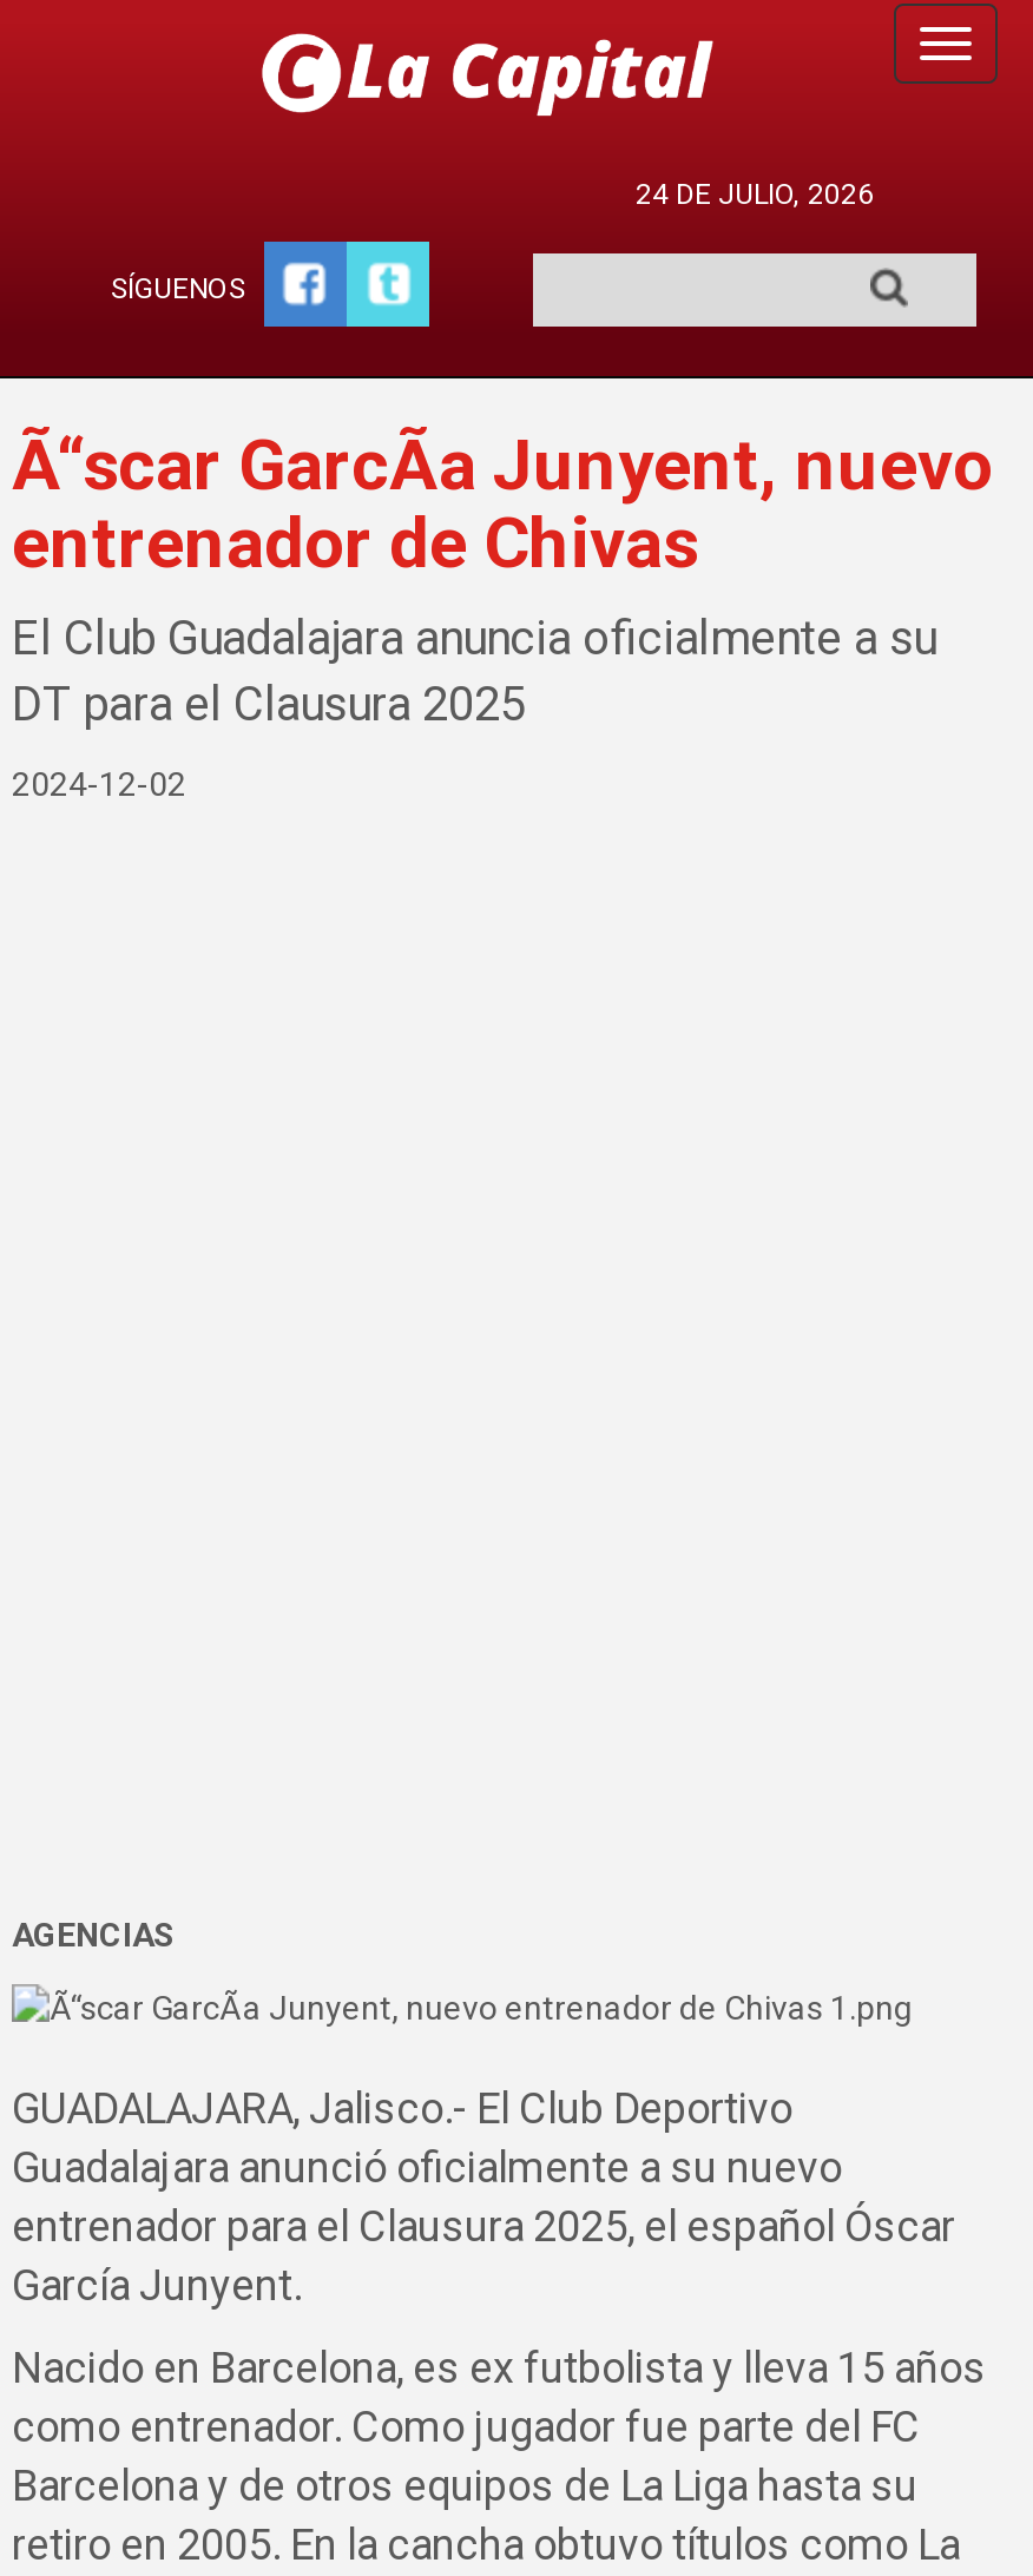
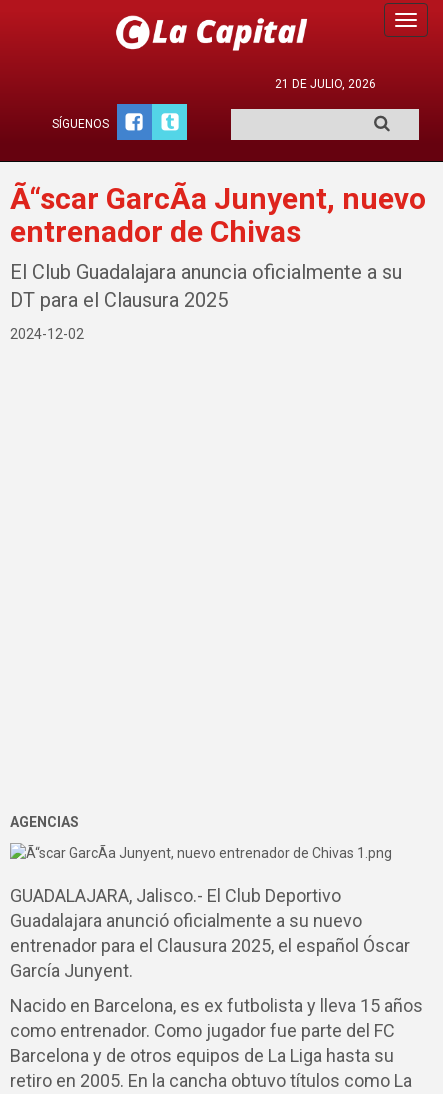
- 24 DE JULIO, 2026
+ 21 DE JULIO, 2026
